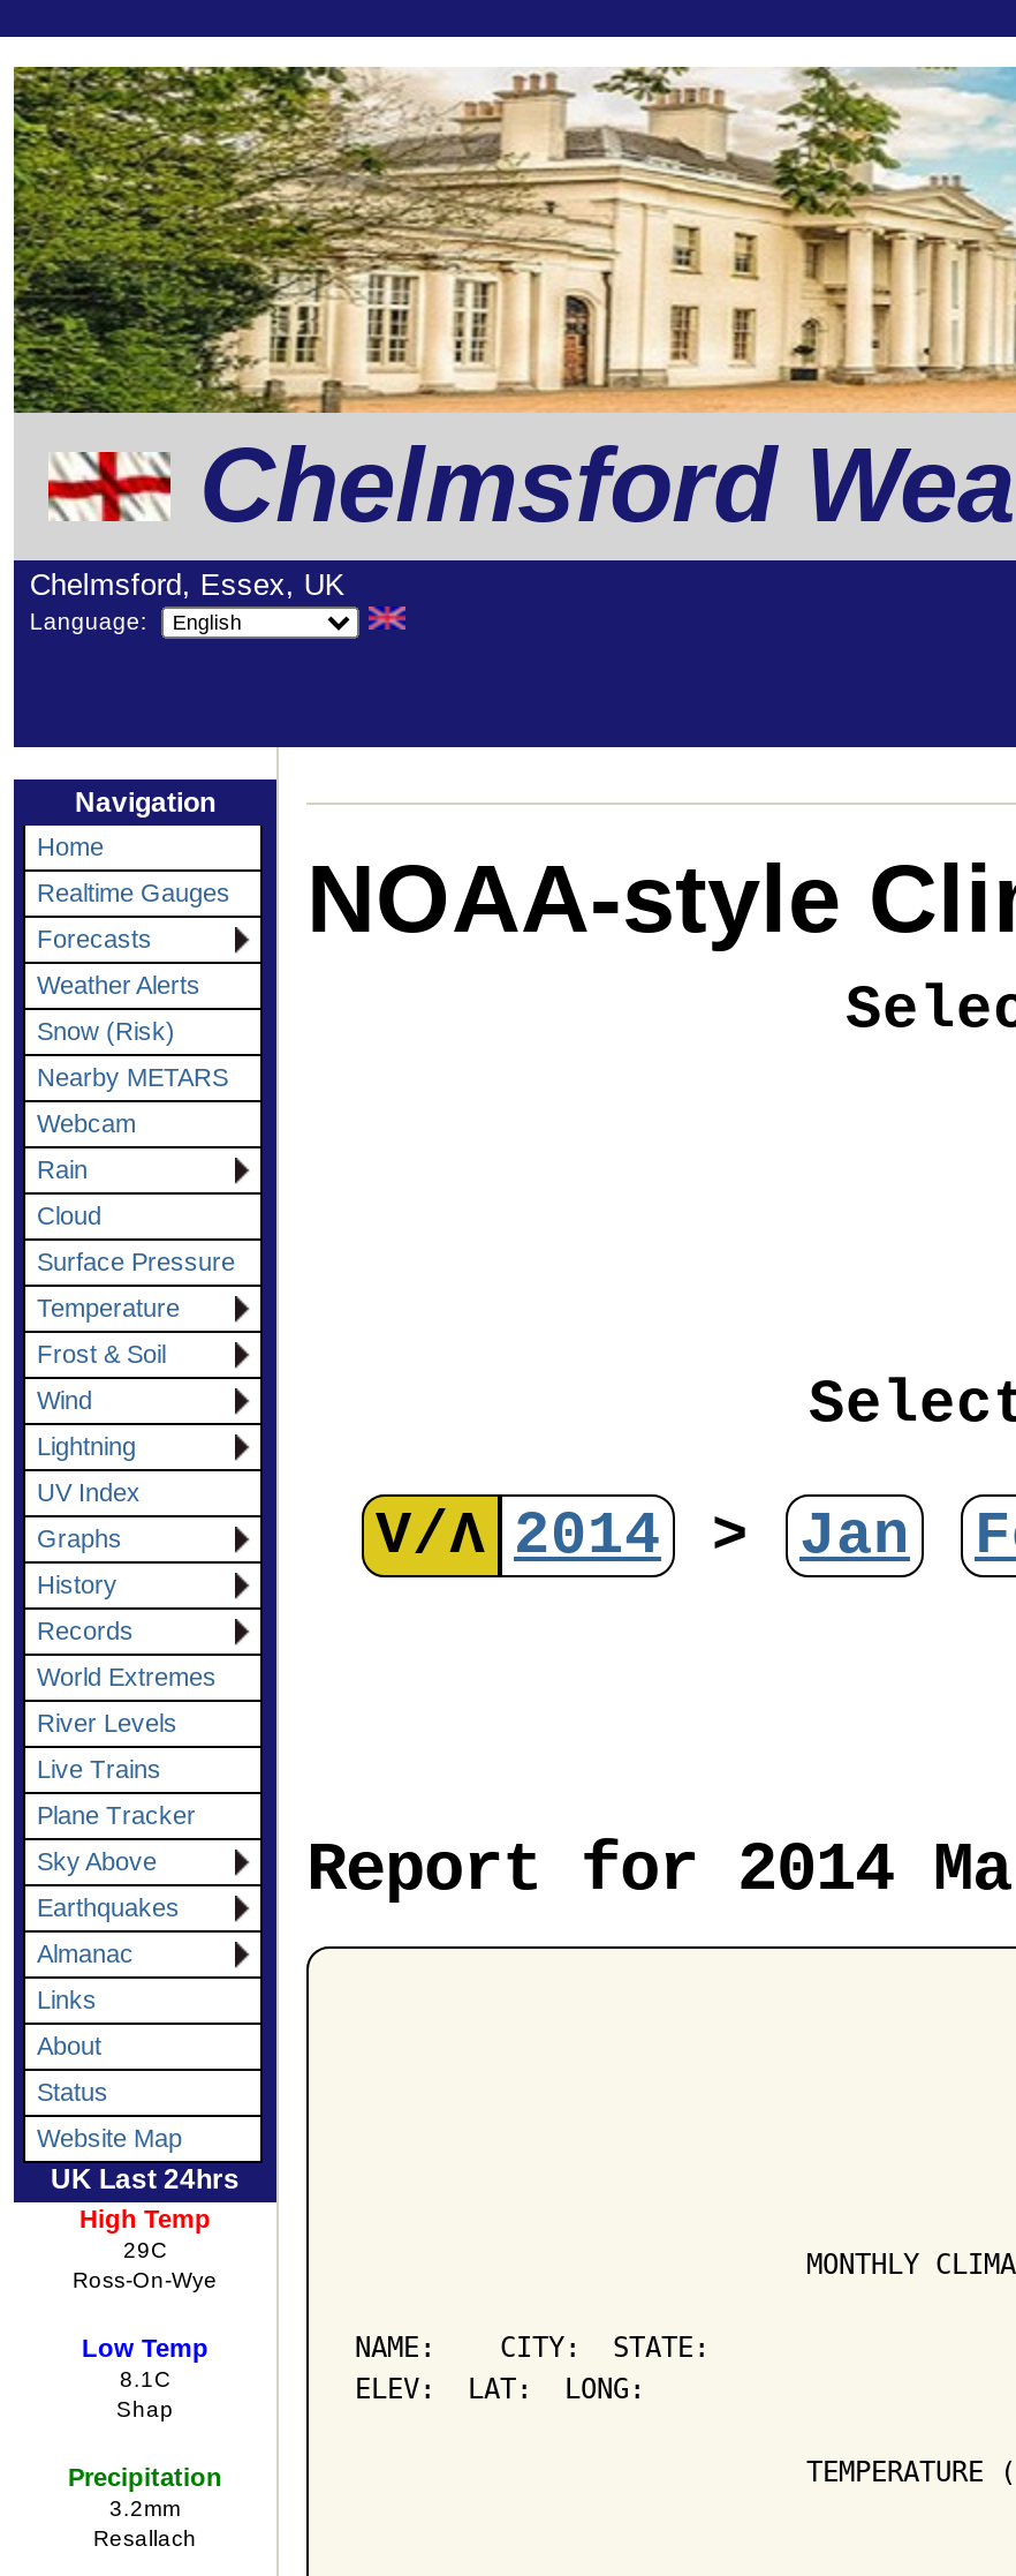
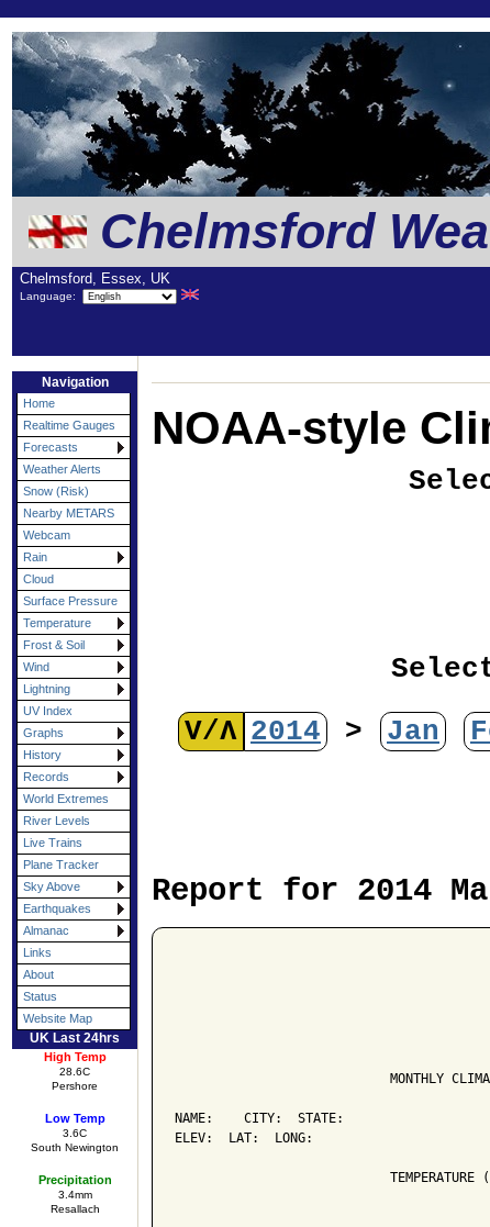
- [image]
+ [image]

- 29C
- Ross-On-Wye
+ 28.6C
+ Pershore

- 8.1C
- Shap
+ 3.6C
+ South Newington

- 3.2mm
+ 3.4mm
